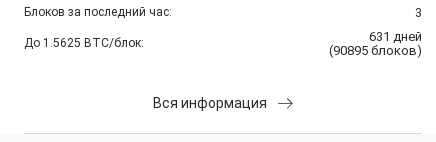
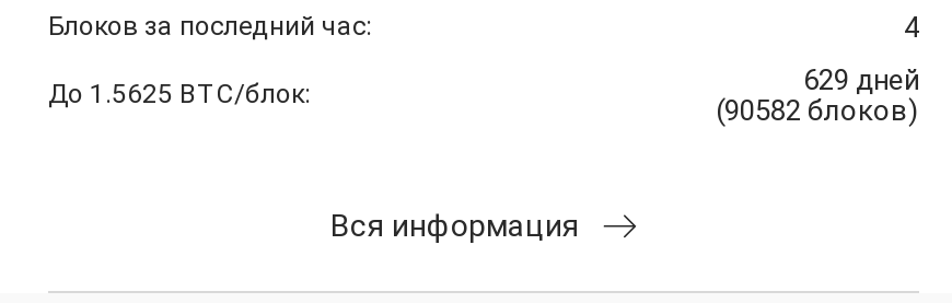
- 3
+ 4

- 631 дней
+ 629 дней

- (90895 блоков)
+ (90582 блоков)
